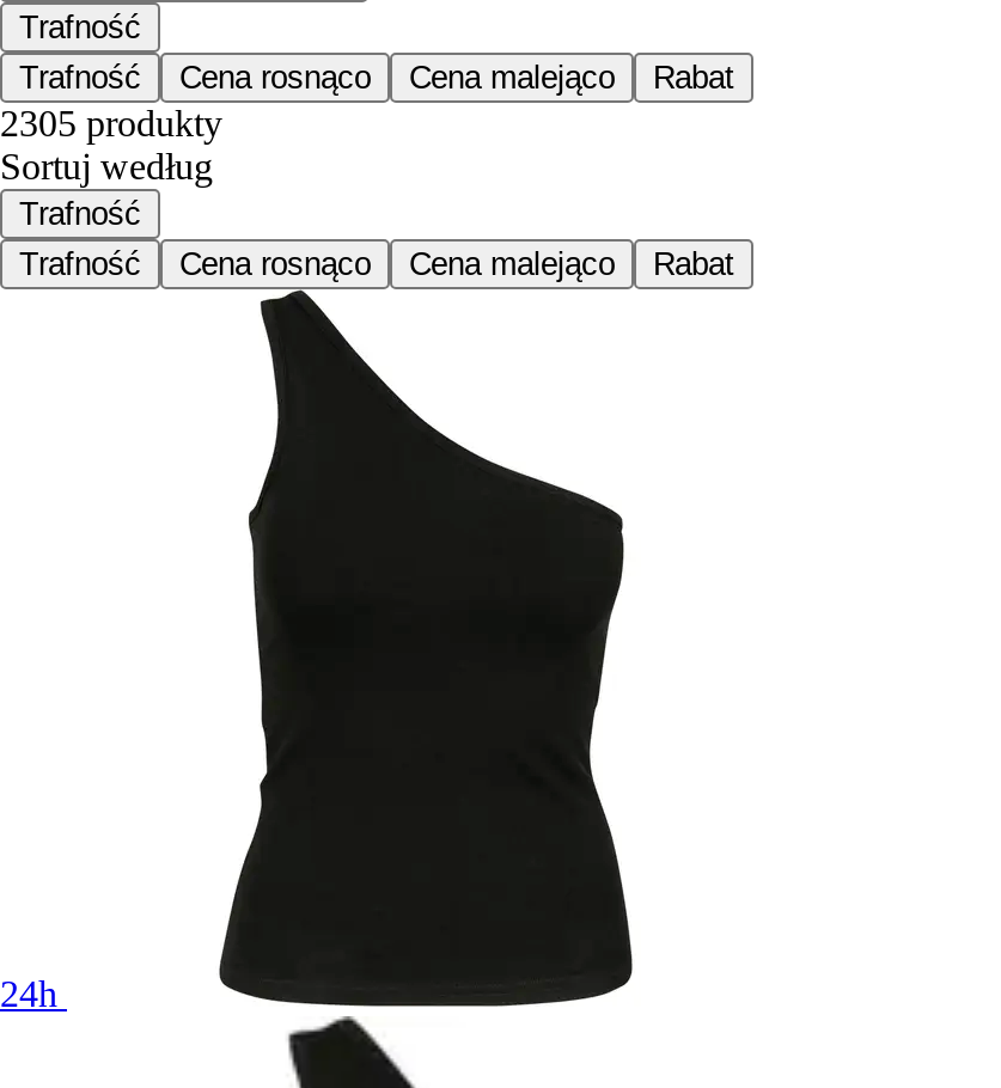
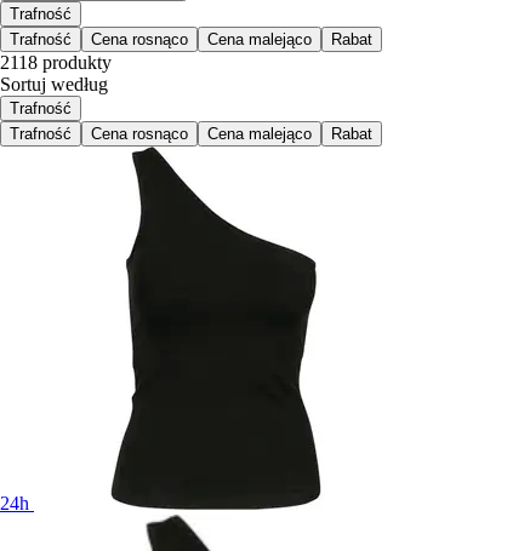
- 2305 produkty
+ 2118 produkty
